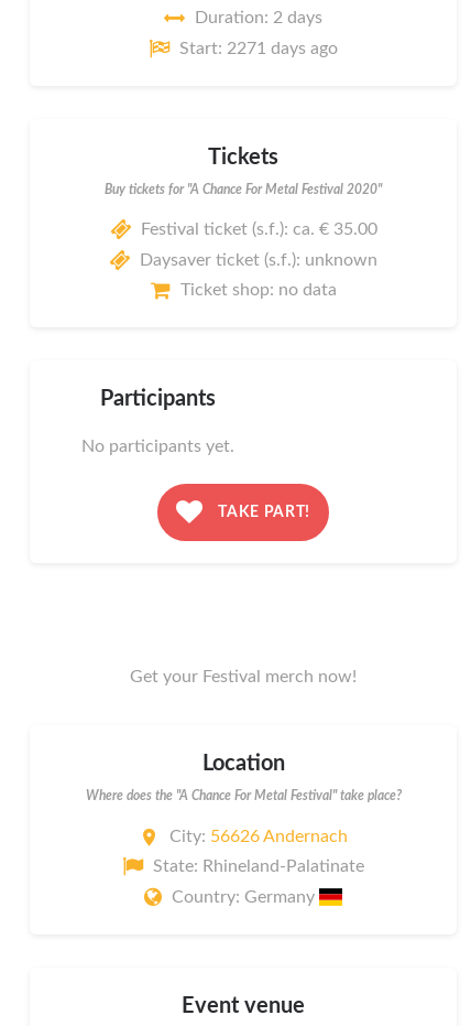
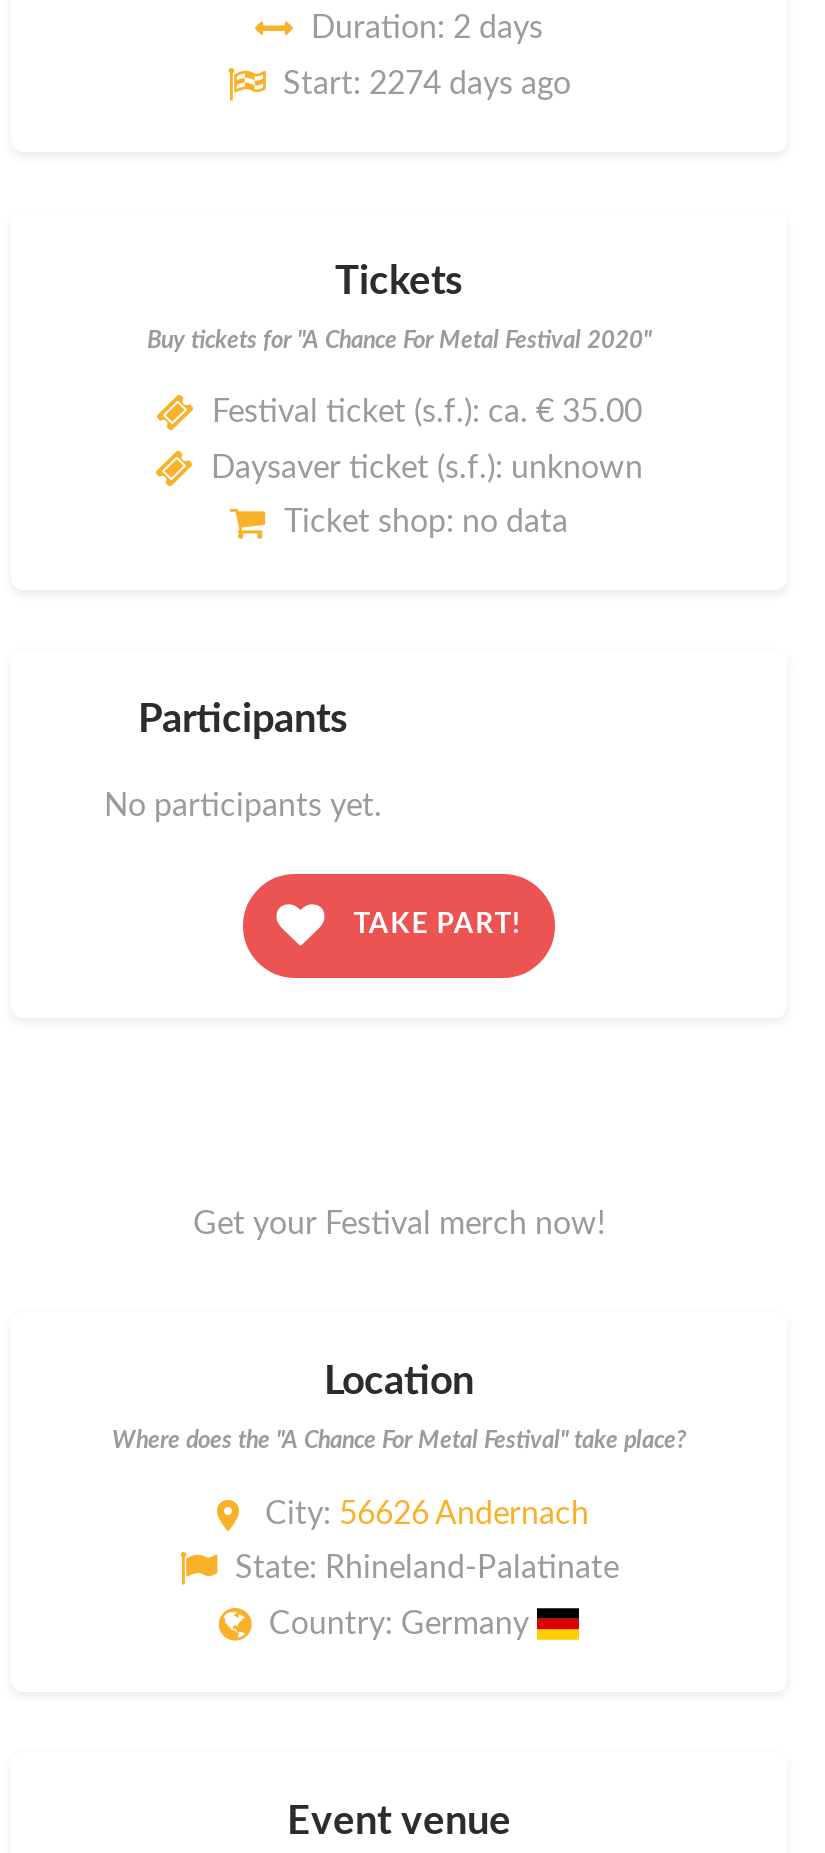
- Start: 2271 days ago
+ Start: 2274 days ago
